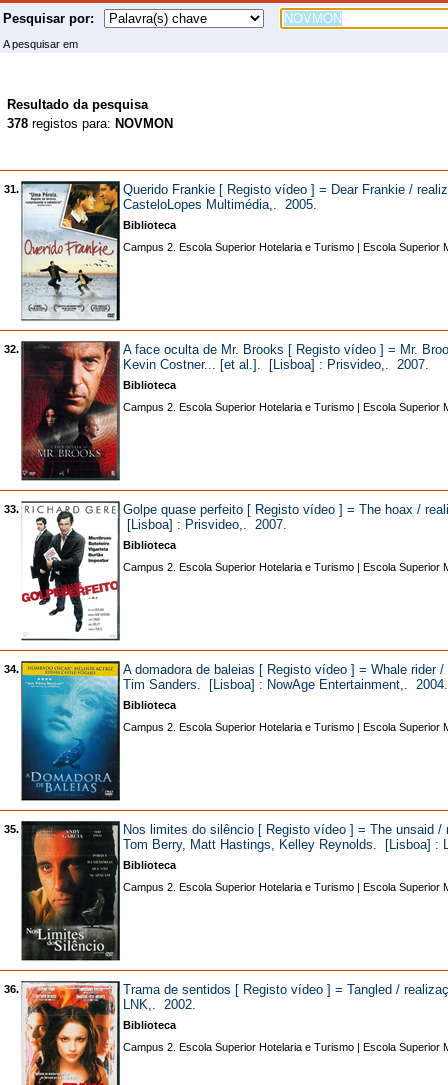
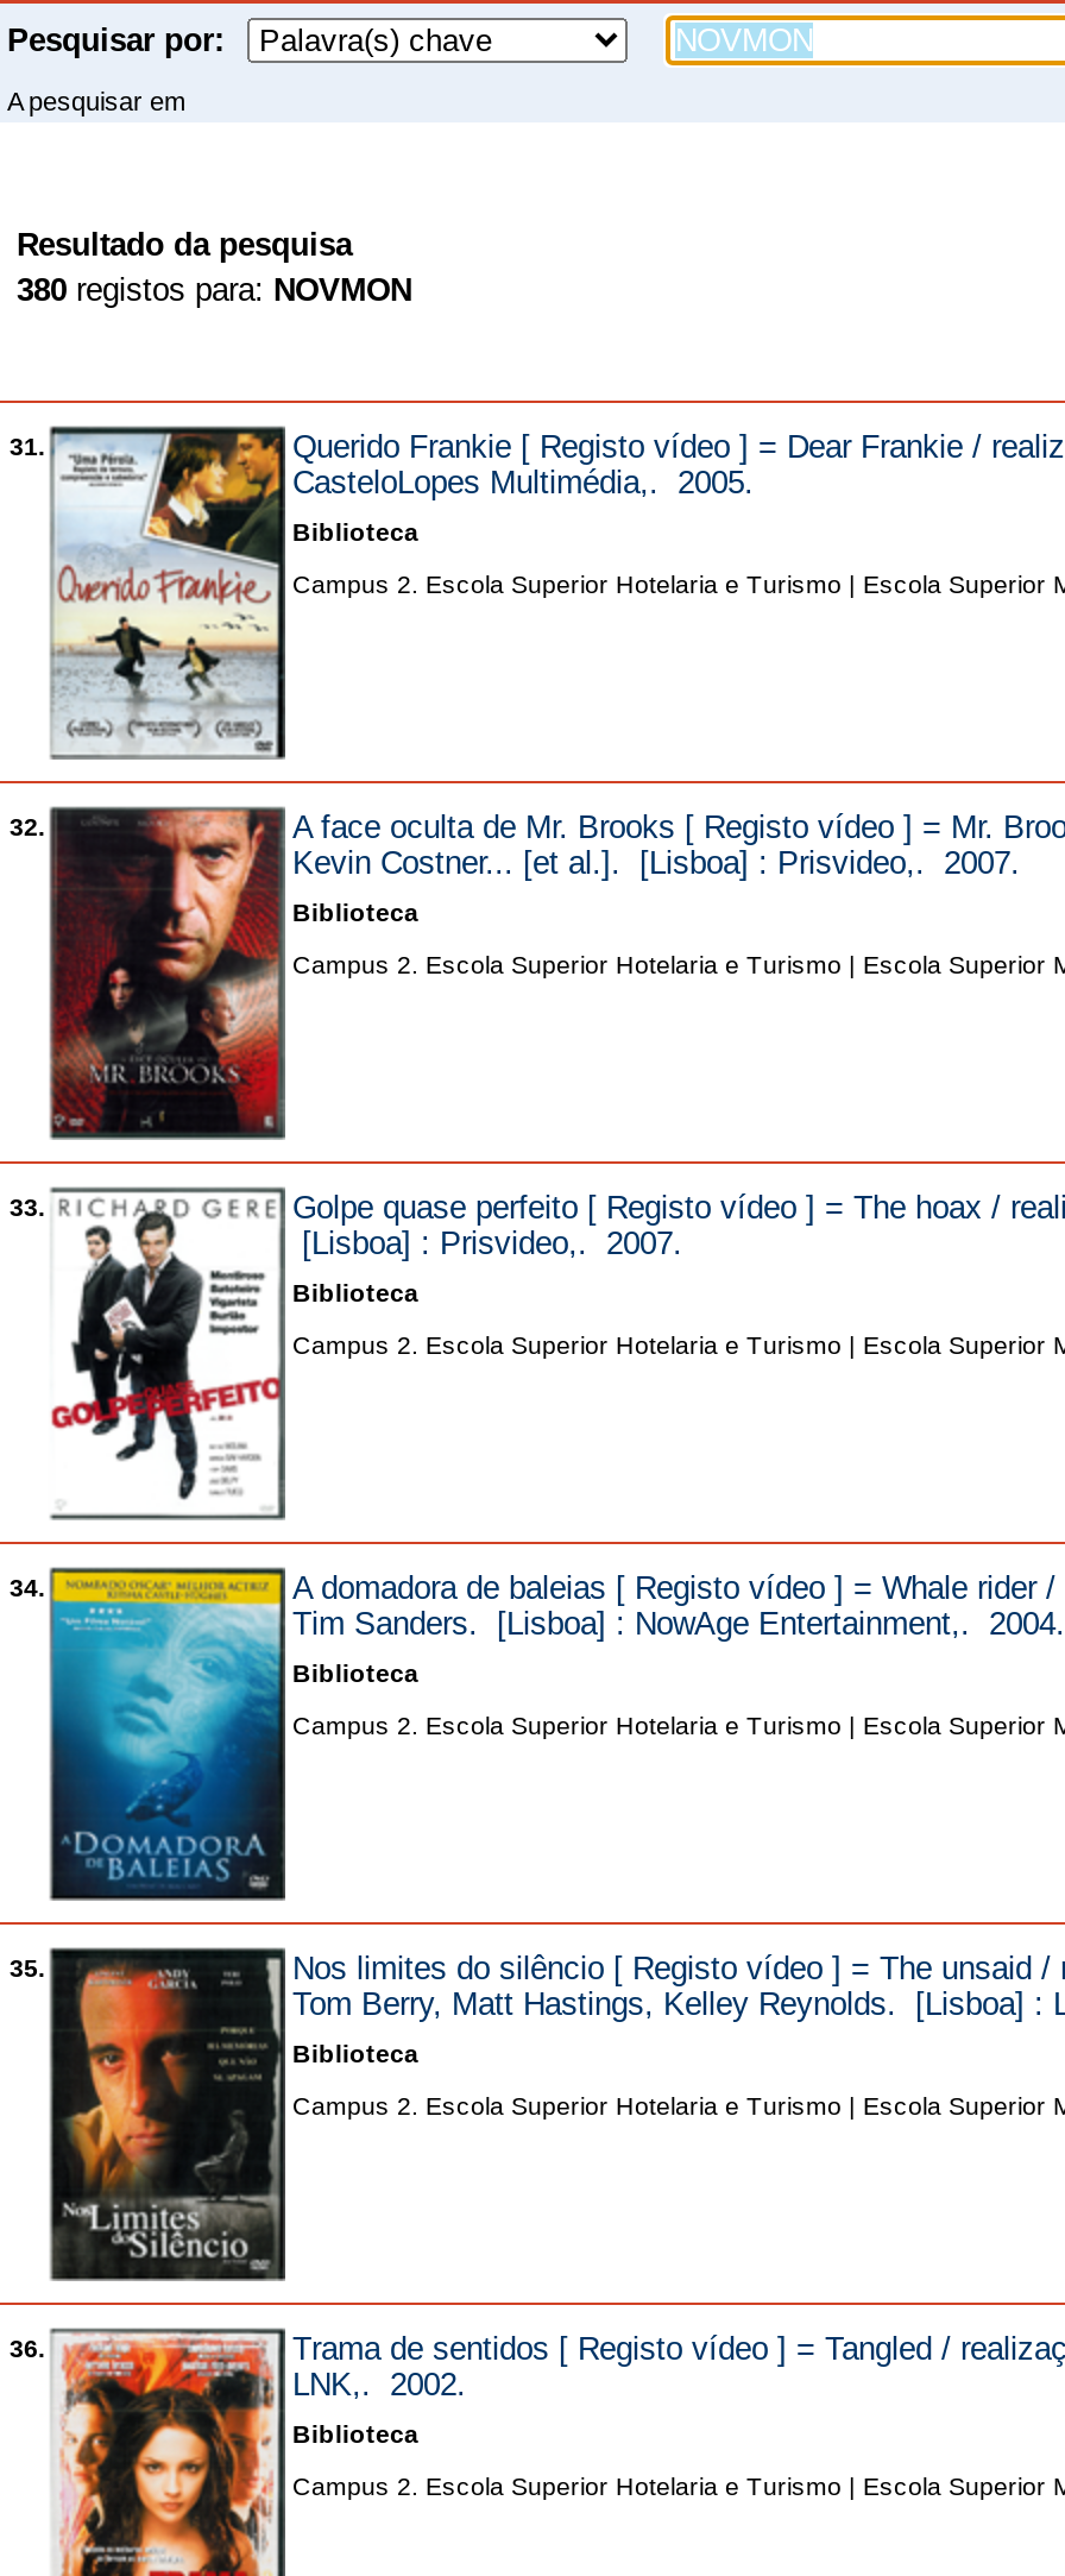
- 378 registos para: NOVMON
+ 380 registos para: NOVMON
